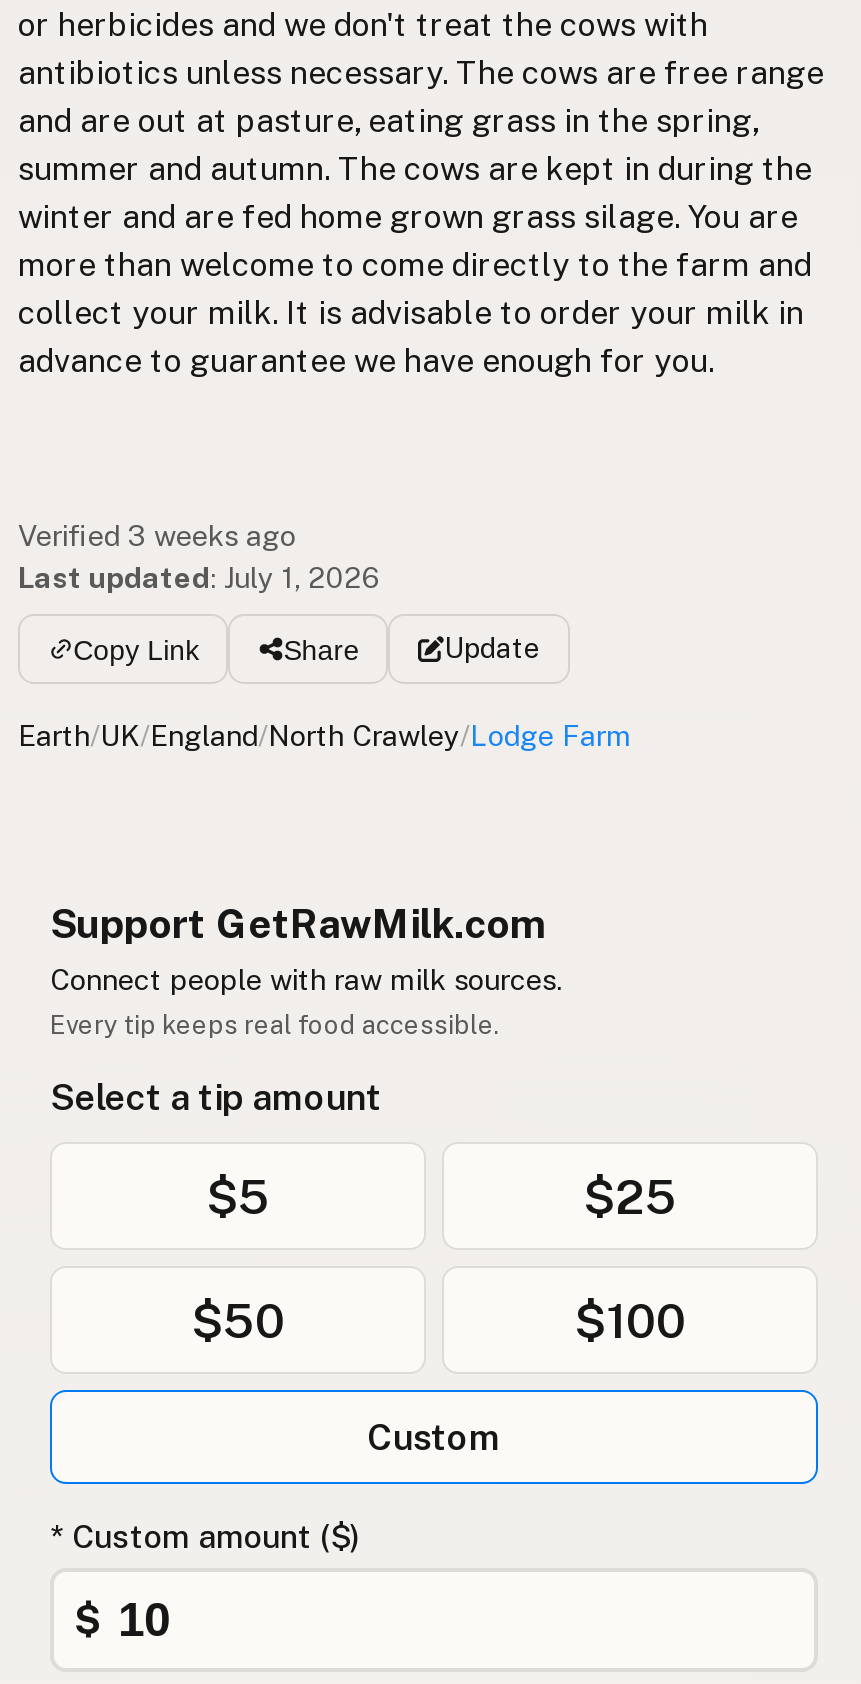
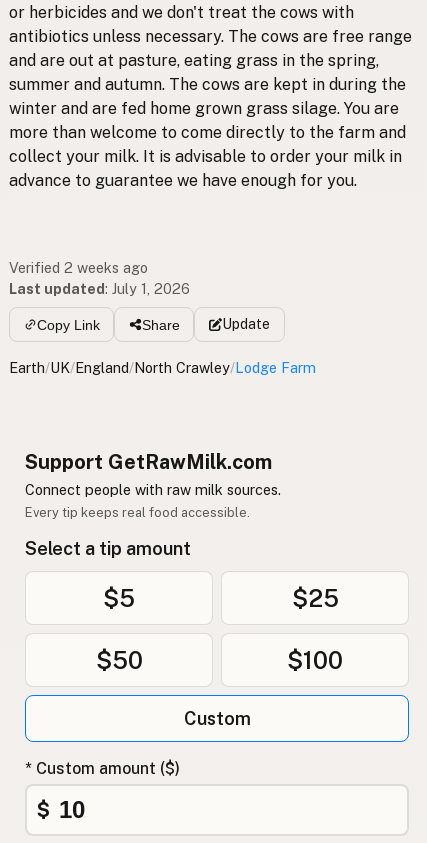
- Verified 3 weeks ago
+ Verified 2 weeks ago
